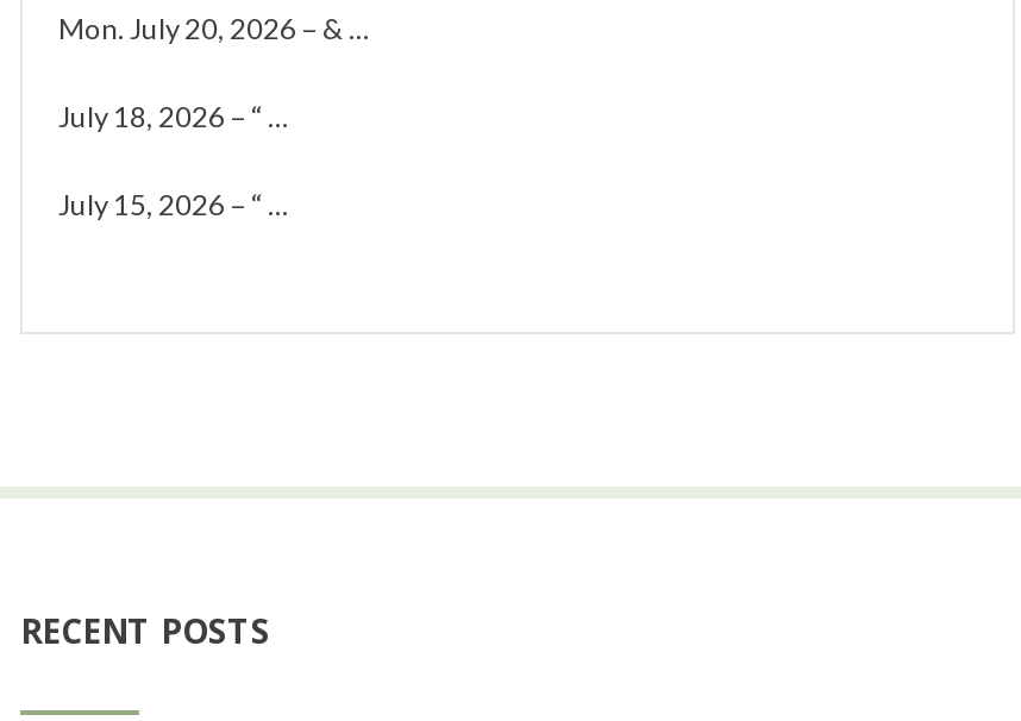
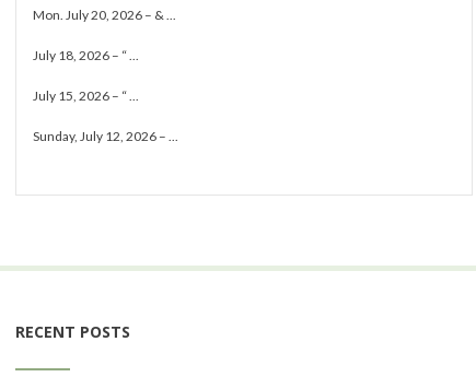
+ Sunday, July 12, 2026 – ...
